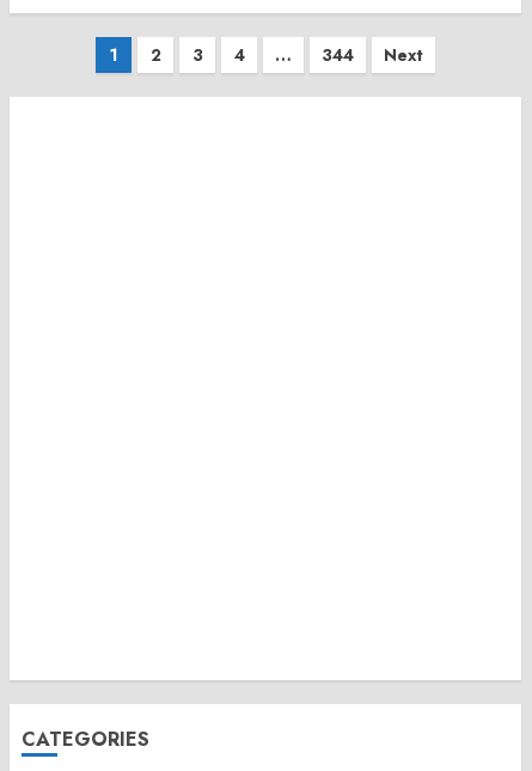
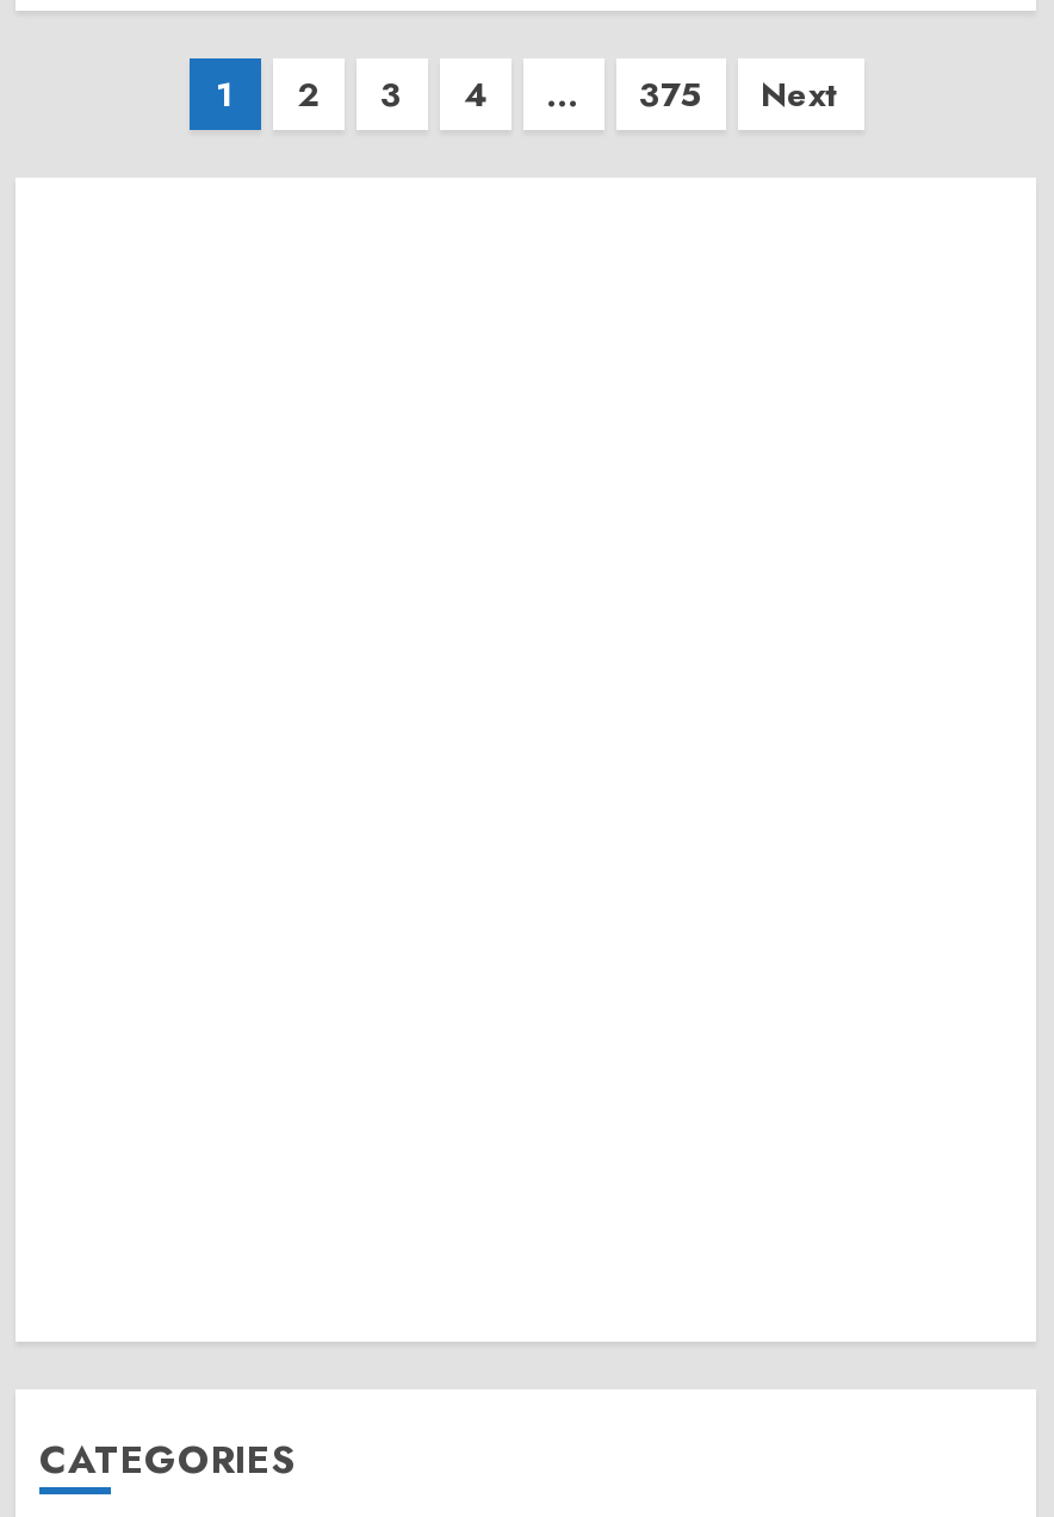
- 344
+ 375
